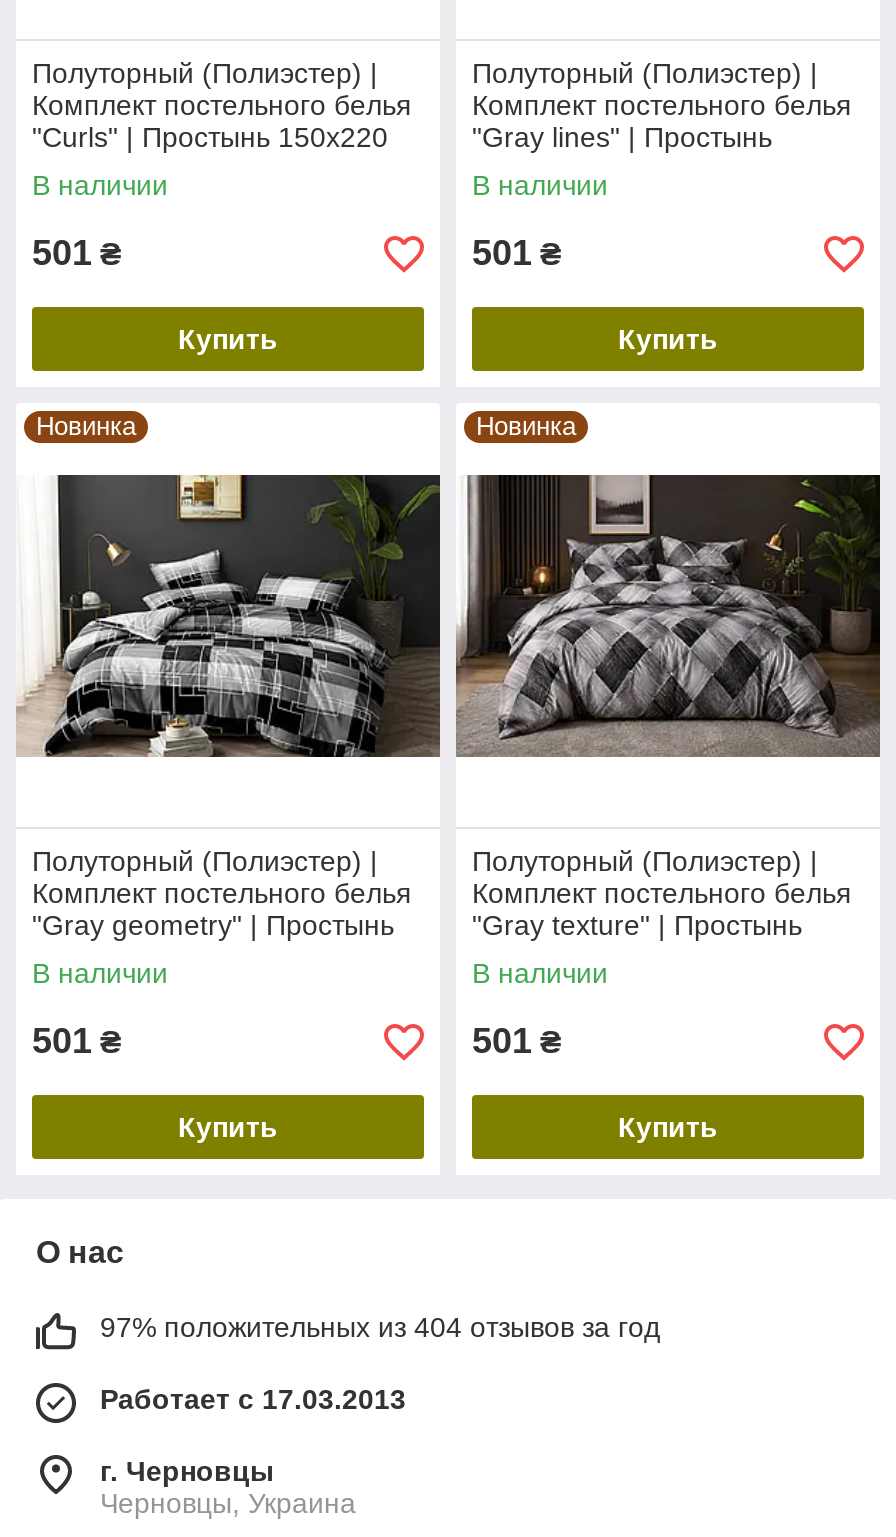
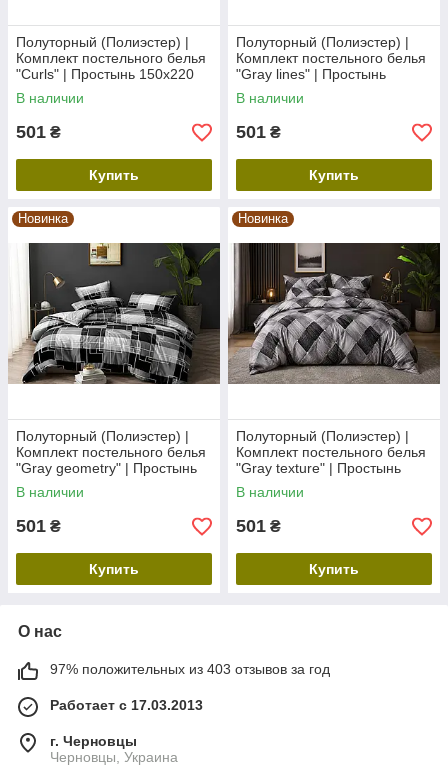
- 97% положительных из 404 отзывов за год
+ 97% положительных из 403 отзывов за год
